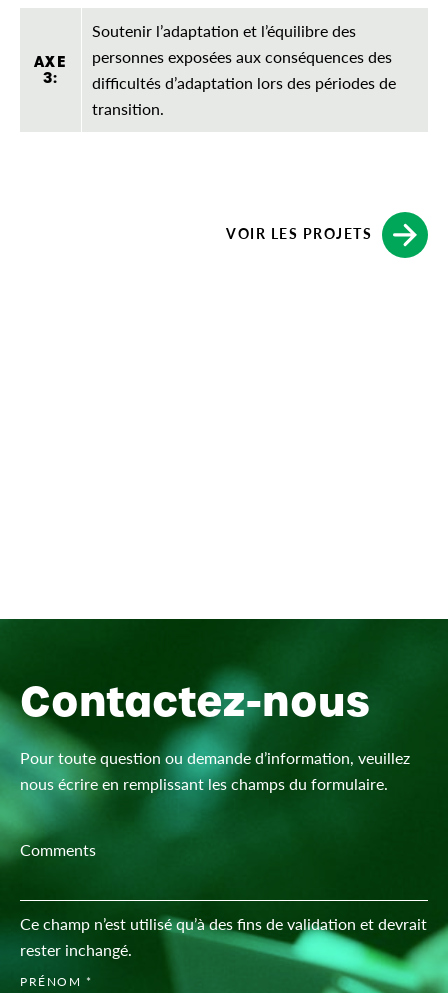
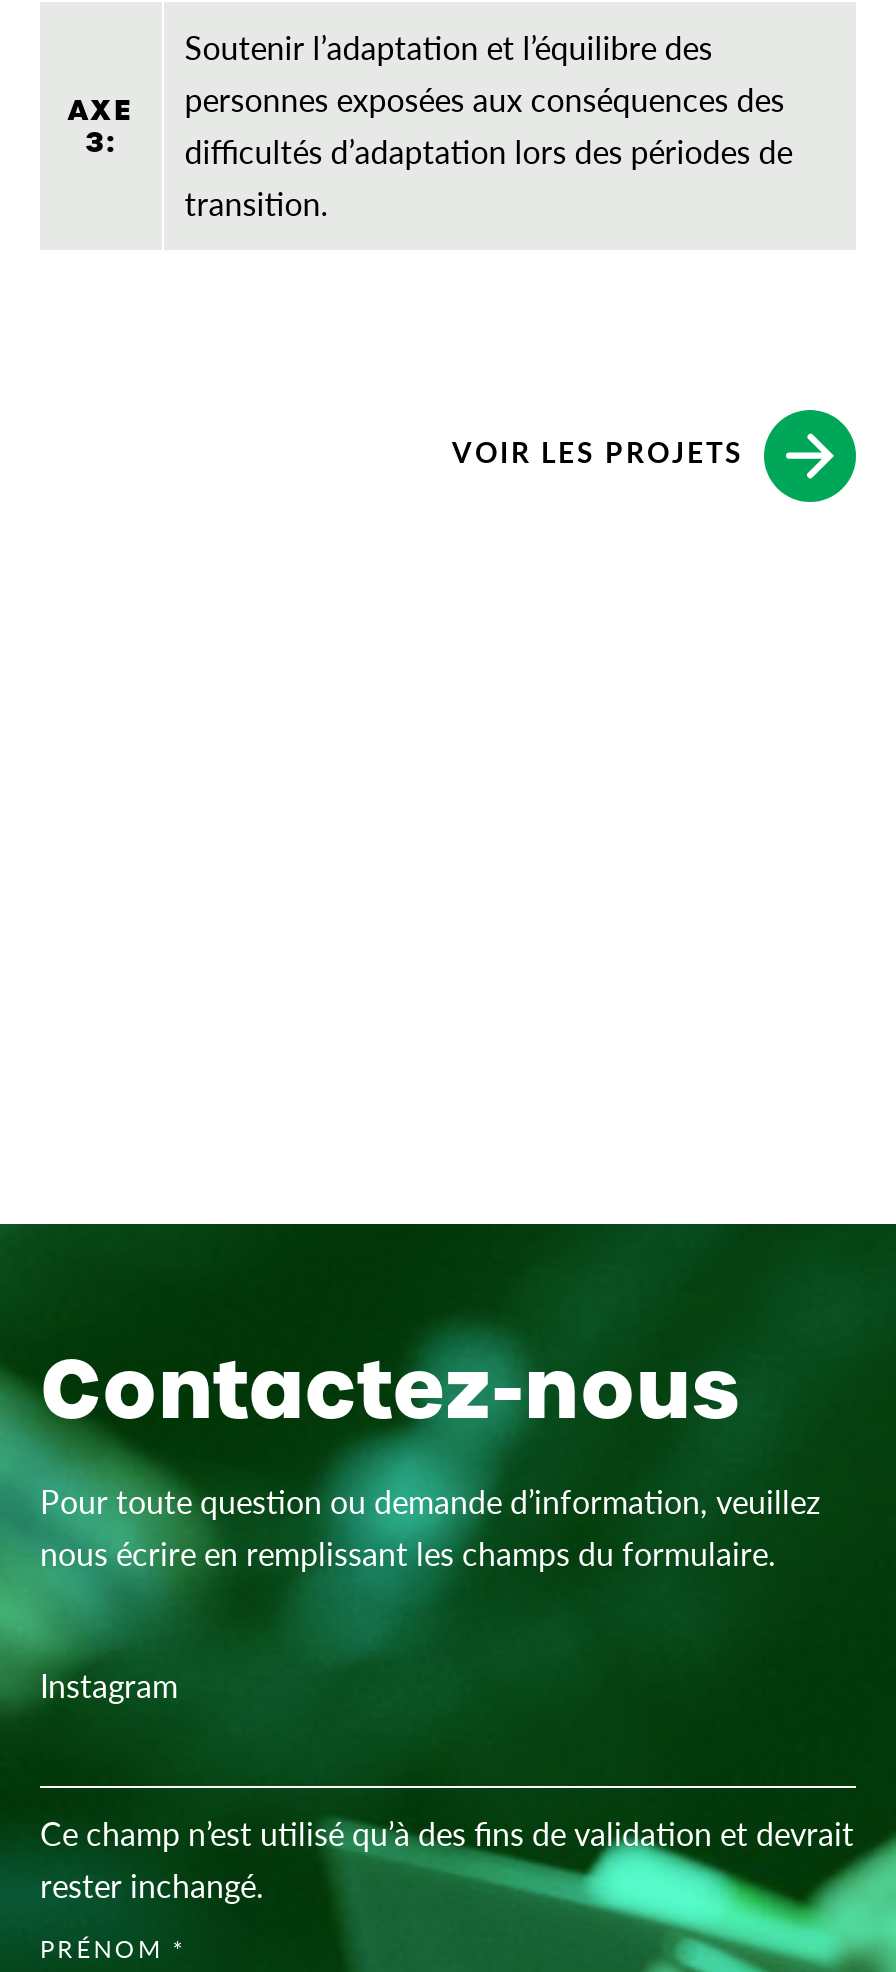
- Comments
+ Instagram
